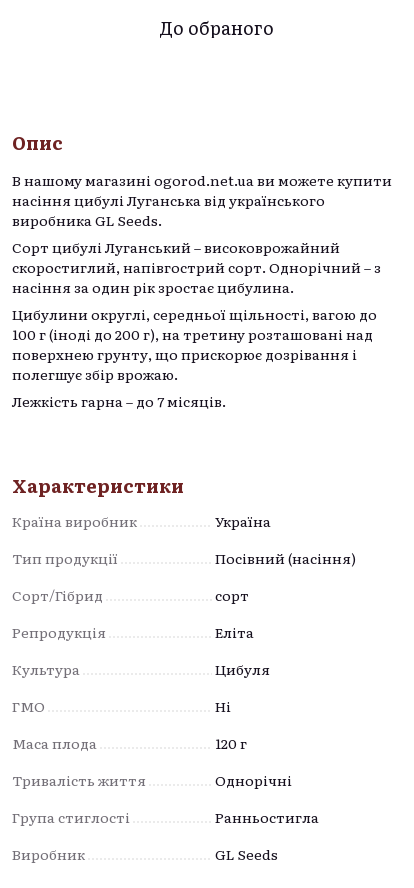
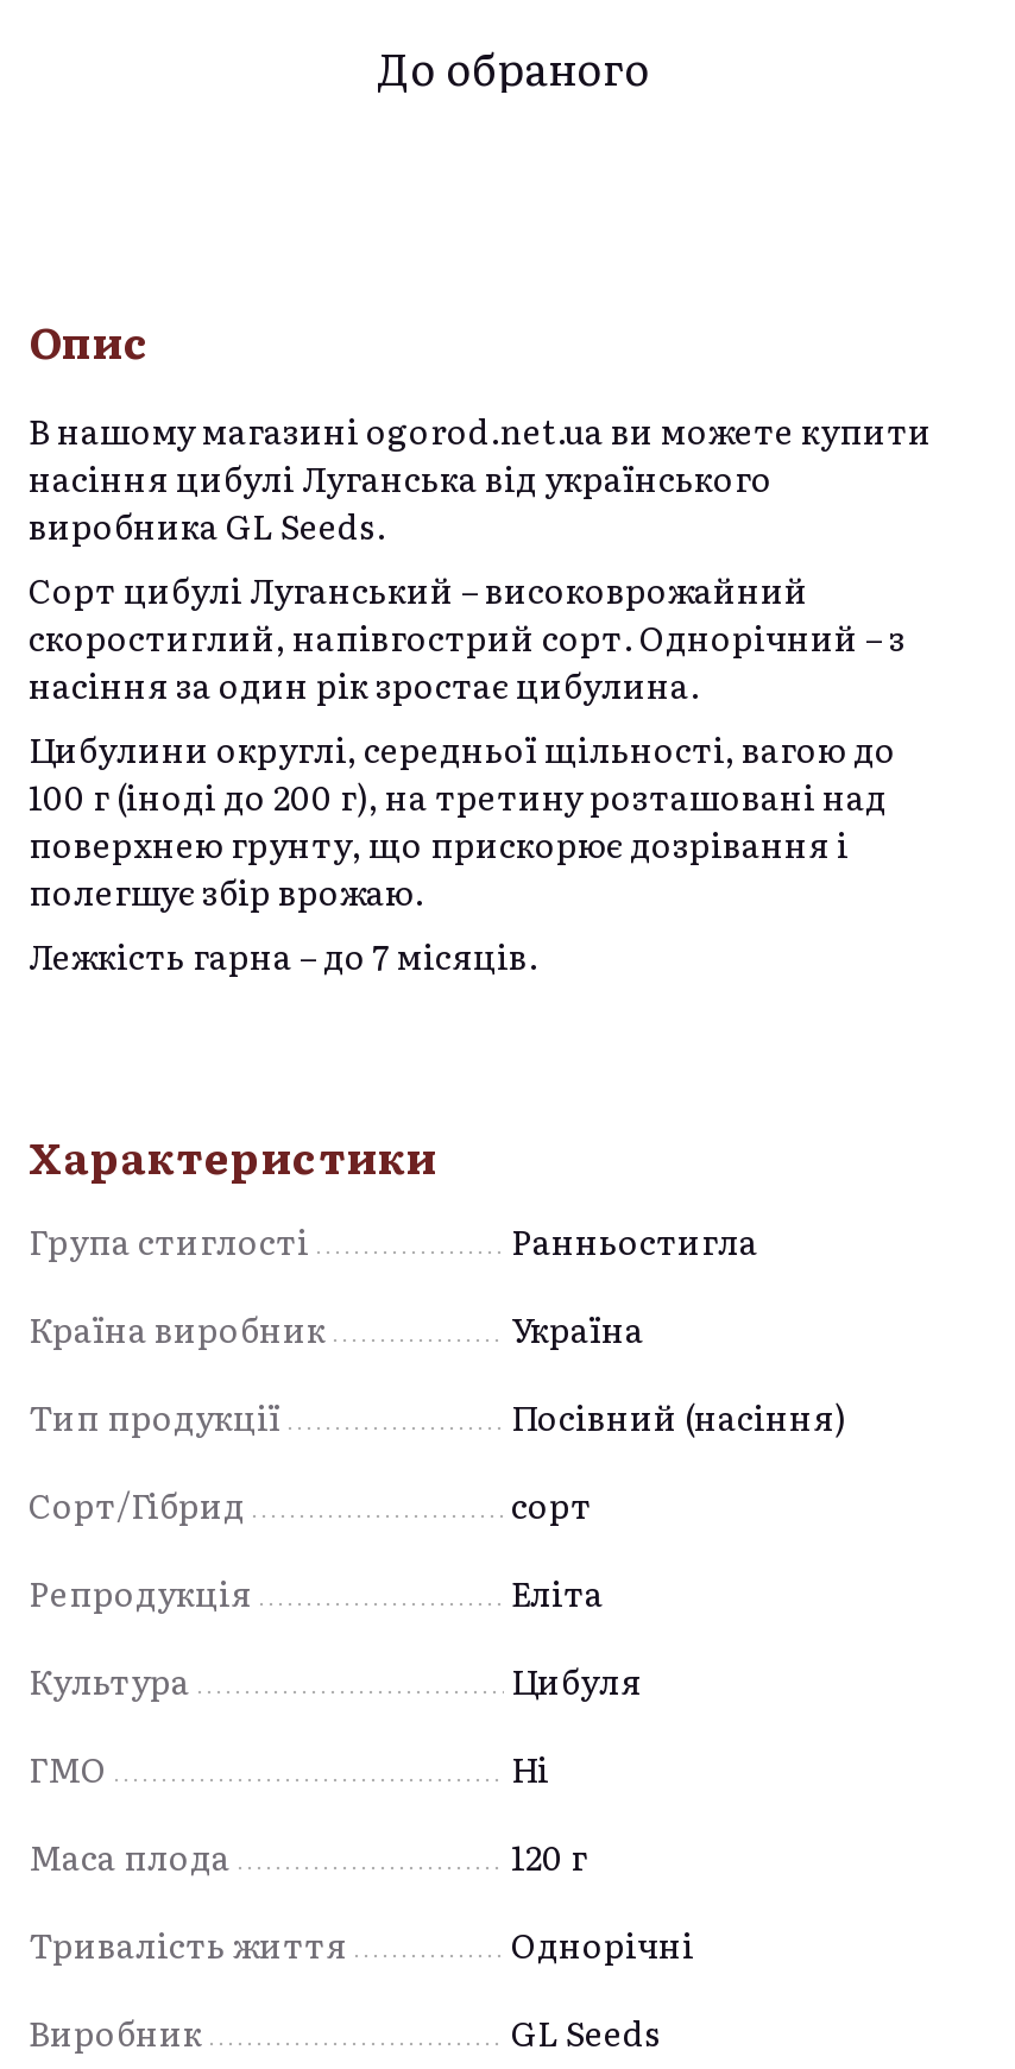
moved down: Країна виробник | Україна | Тип продукції | ... | Тривалість життя | Однорічні

moved up: Група стиглості | Ранньостигла
